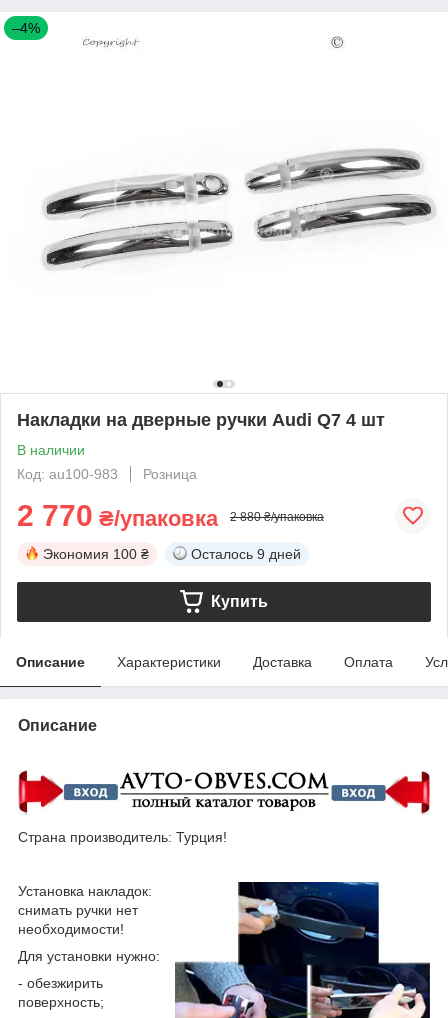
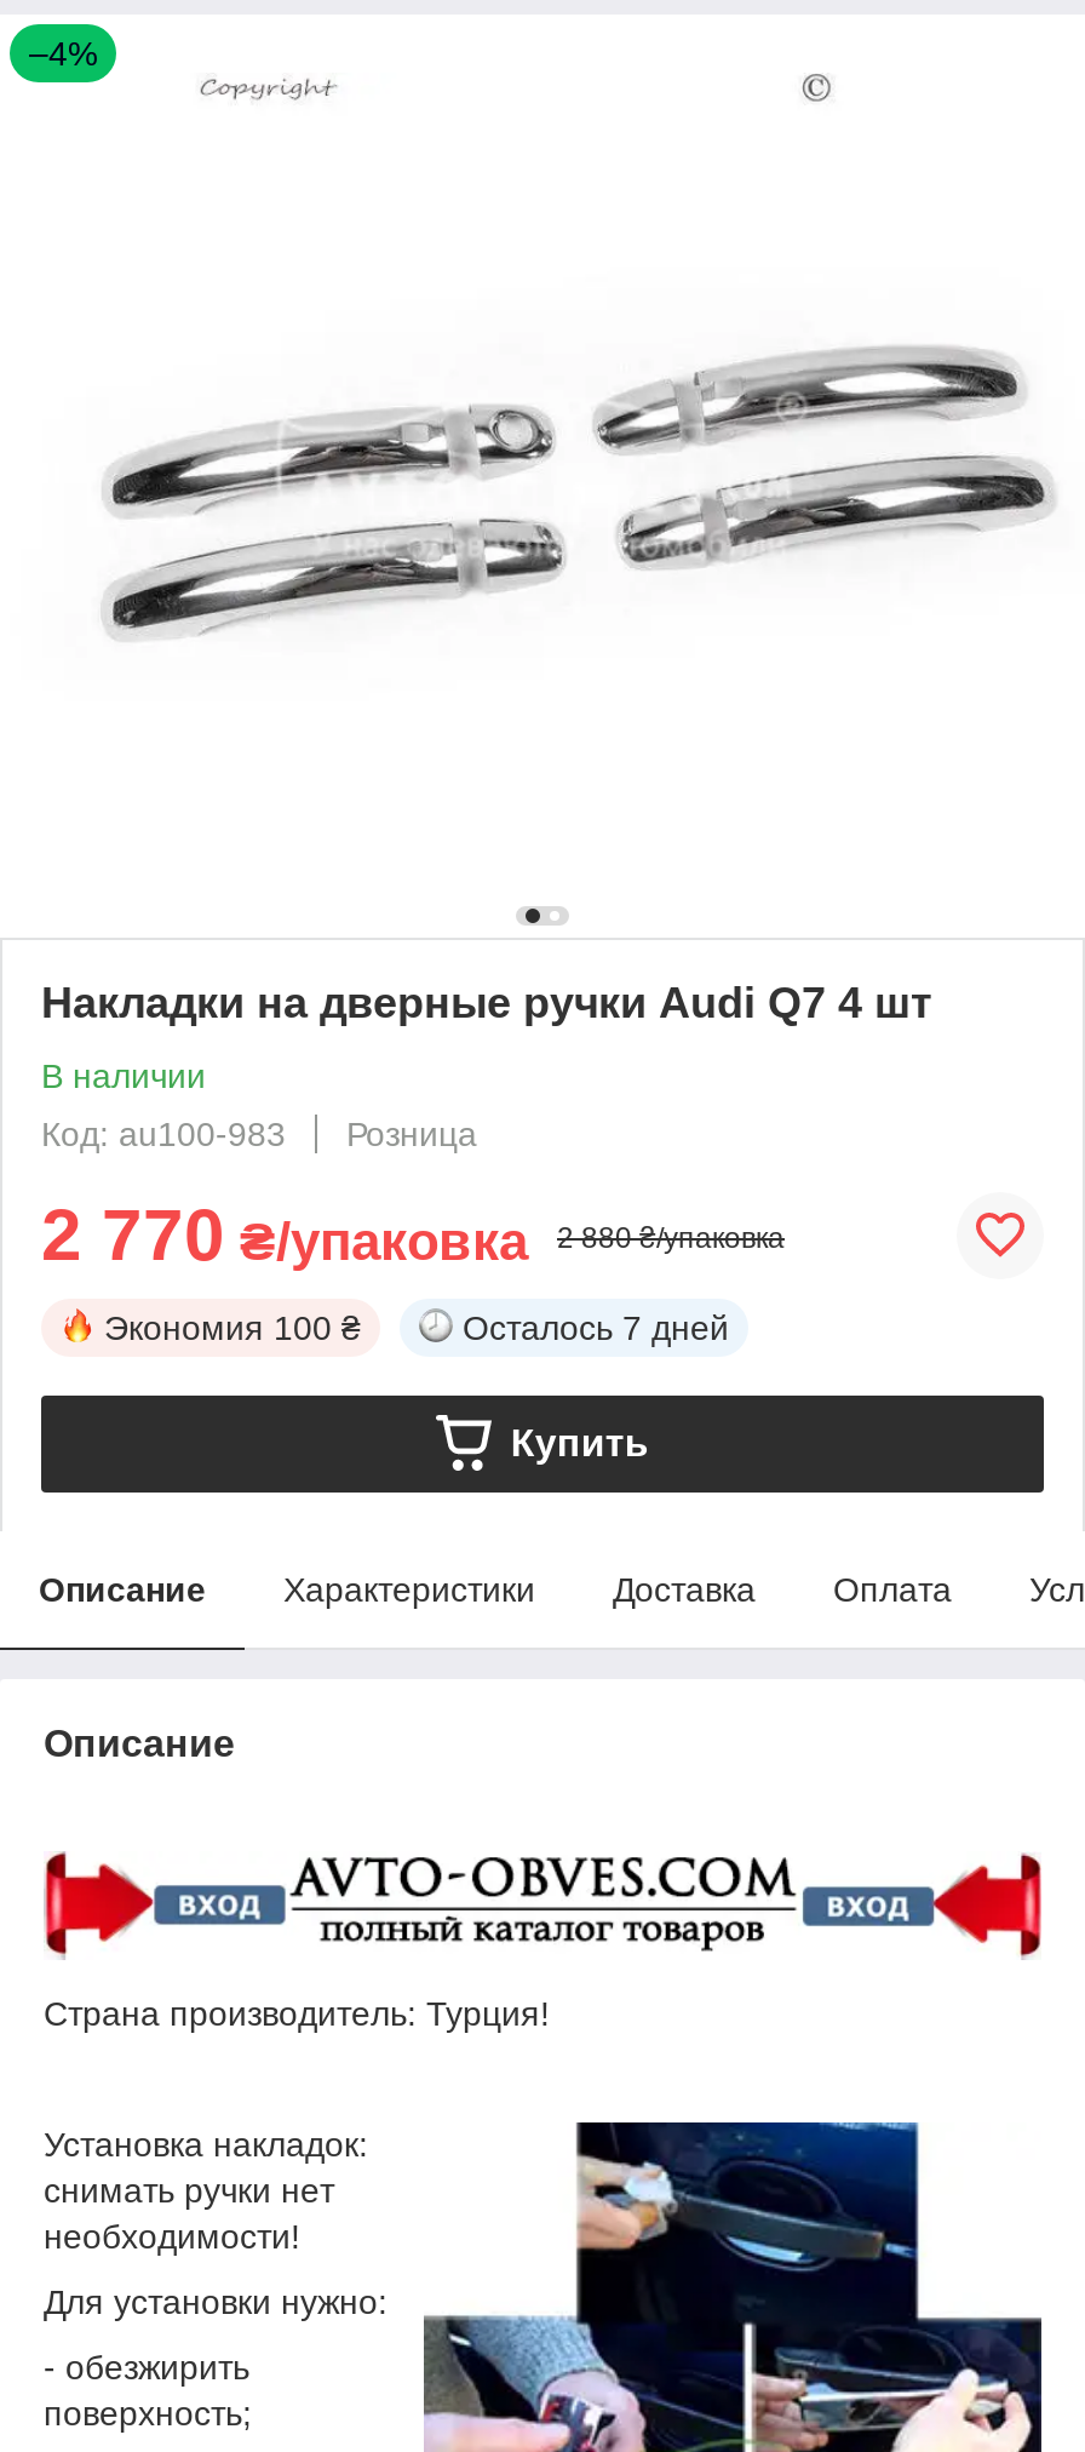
- Осталось 9 дней
+ Осталось 7 дней
